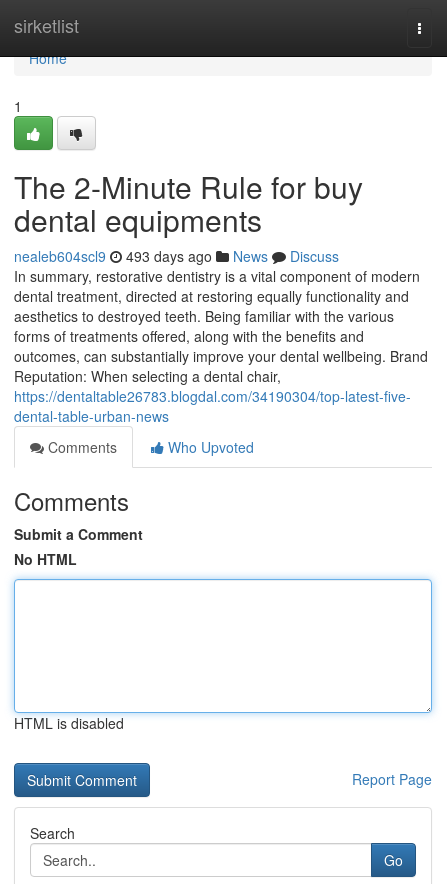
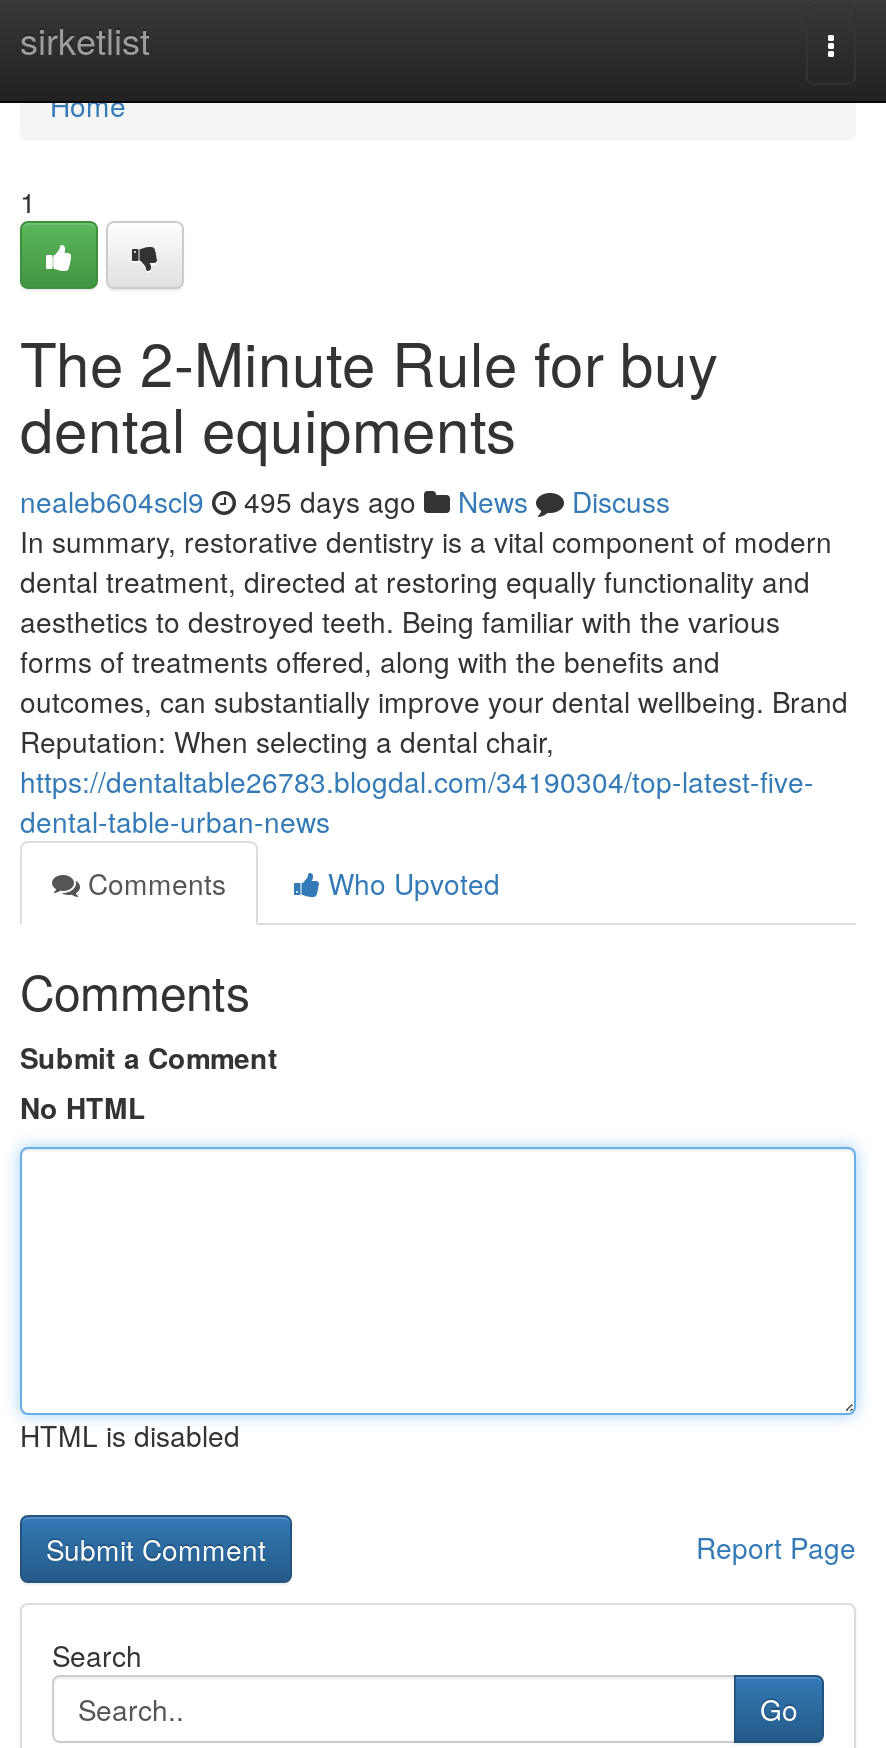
- nealeb604scl9 493 days ago News Discuss
+ nealeb604scl9 495 days ago News Discuss
